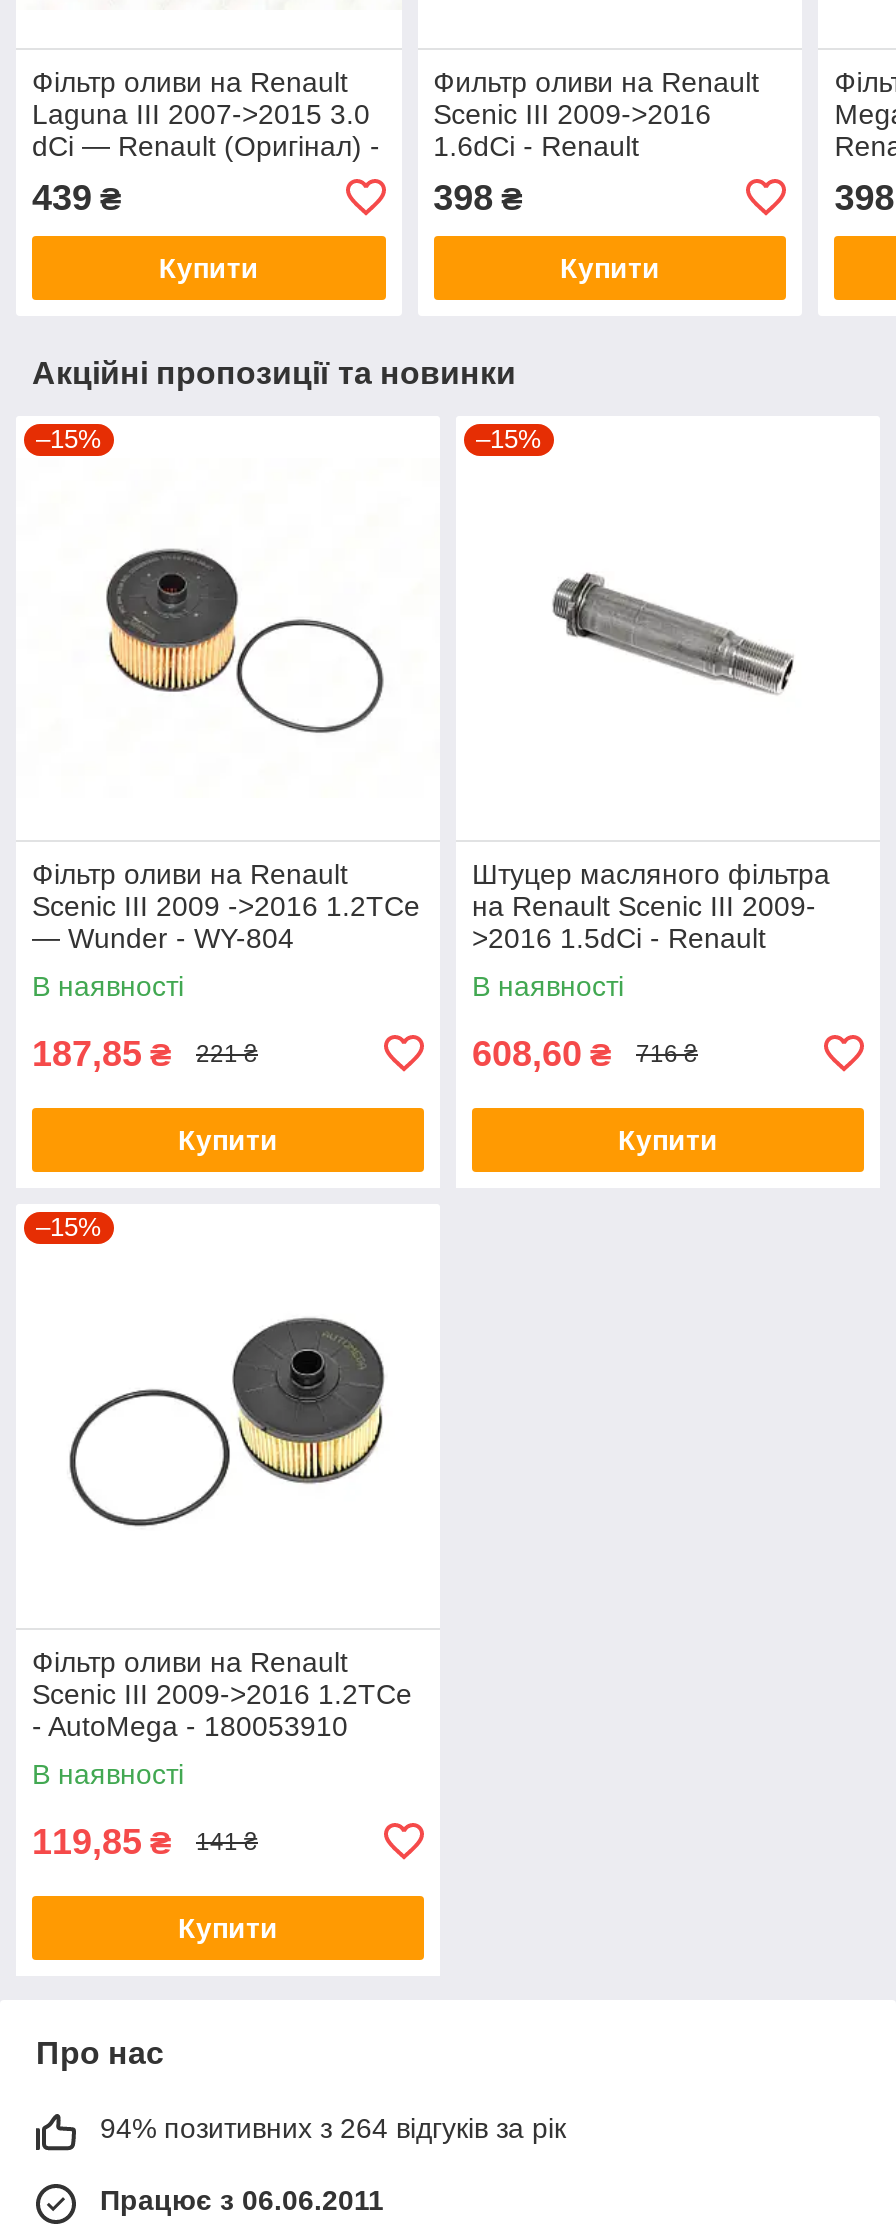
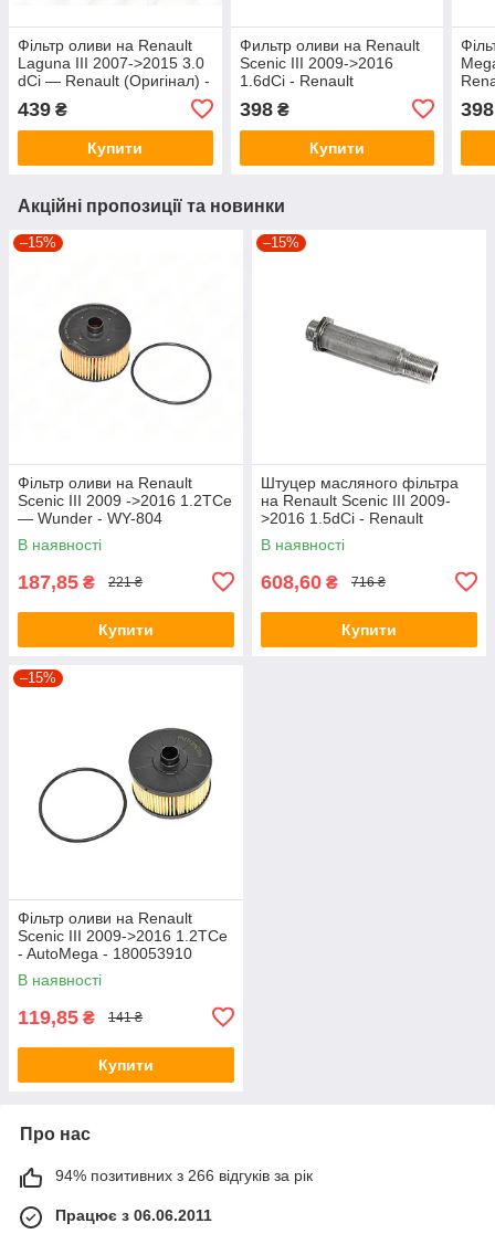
- 94% позитивних з 264 відгуків за рік
+ 94% позитивних з 266 відгуків за рік
